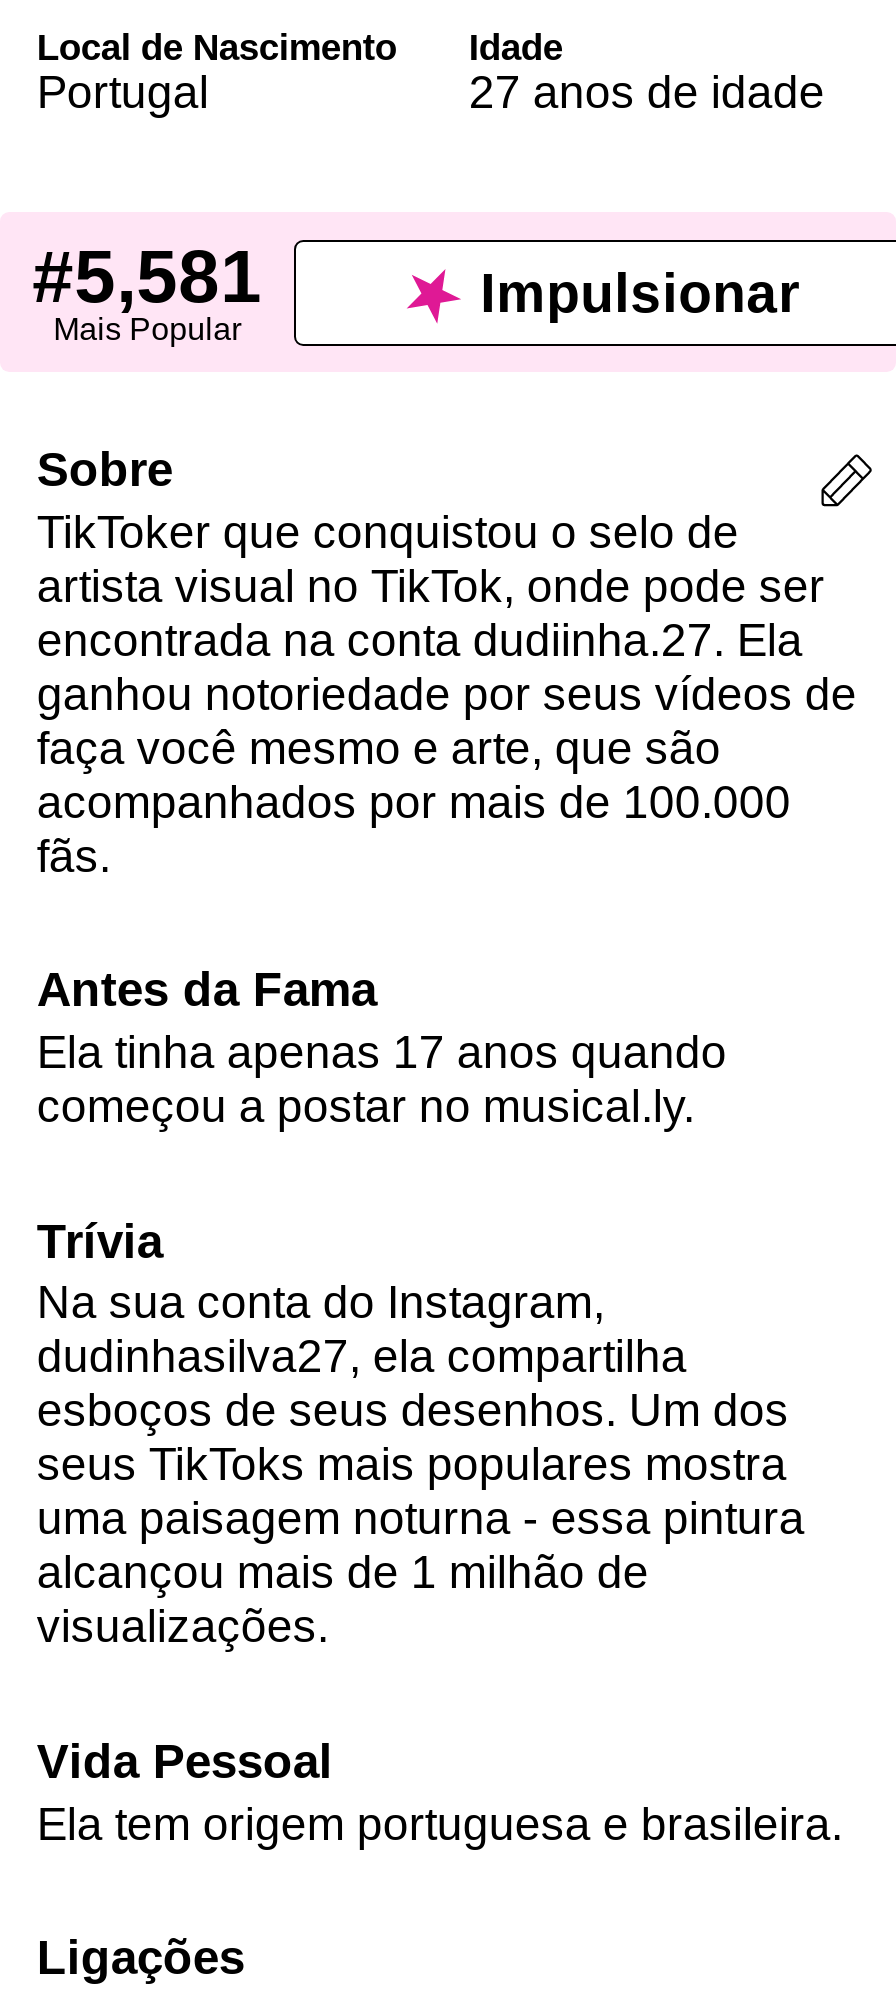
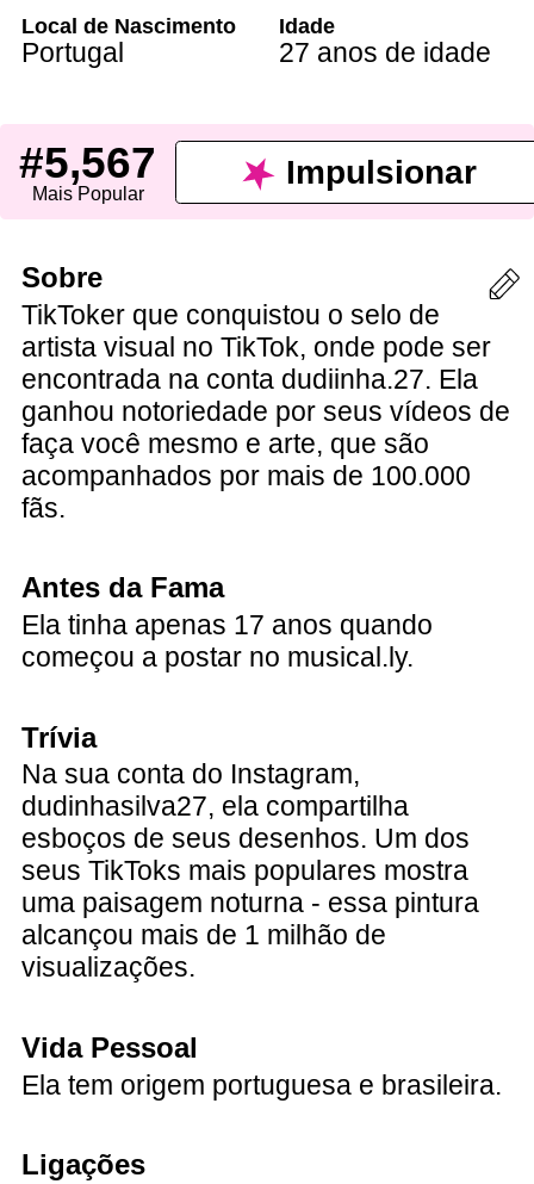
- #5,581
+ #5,567
